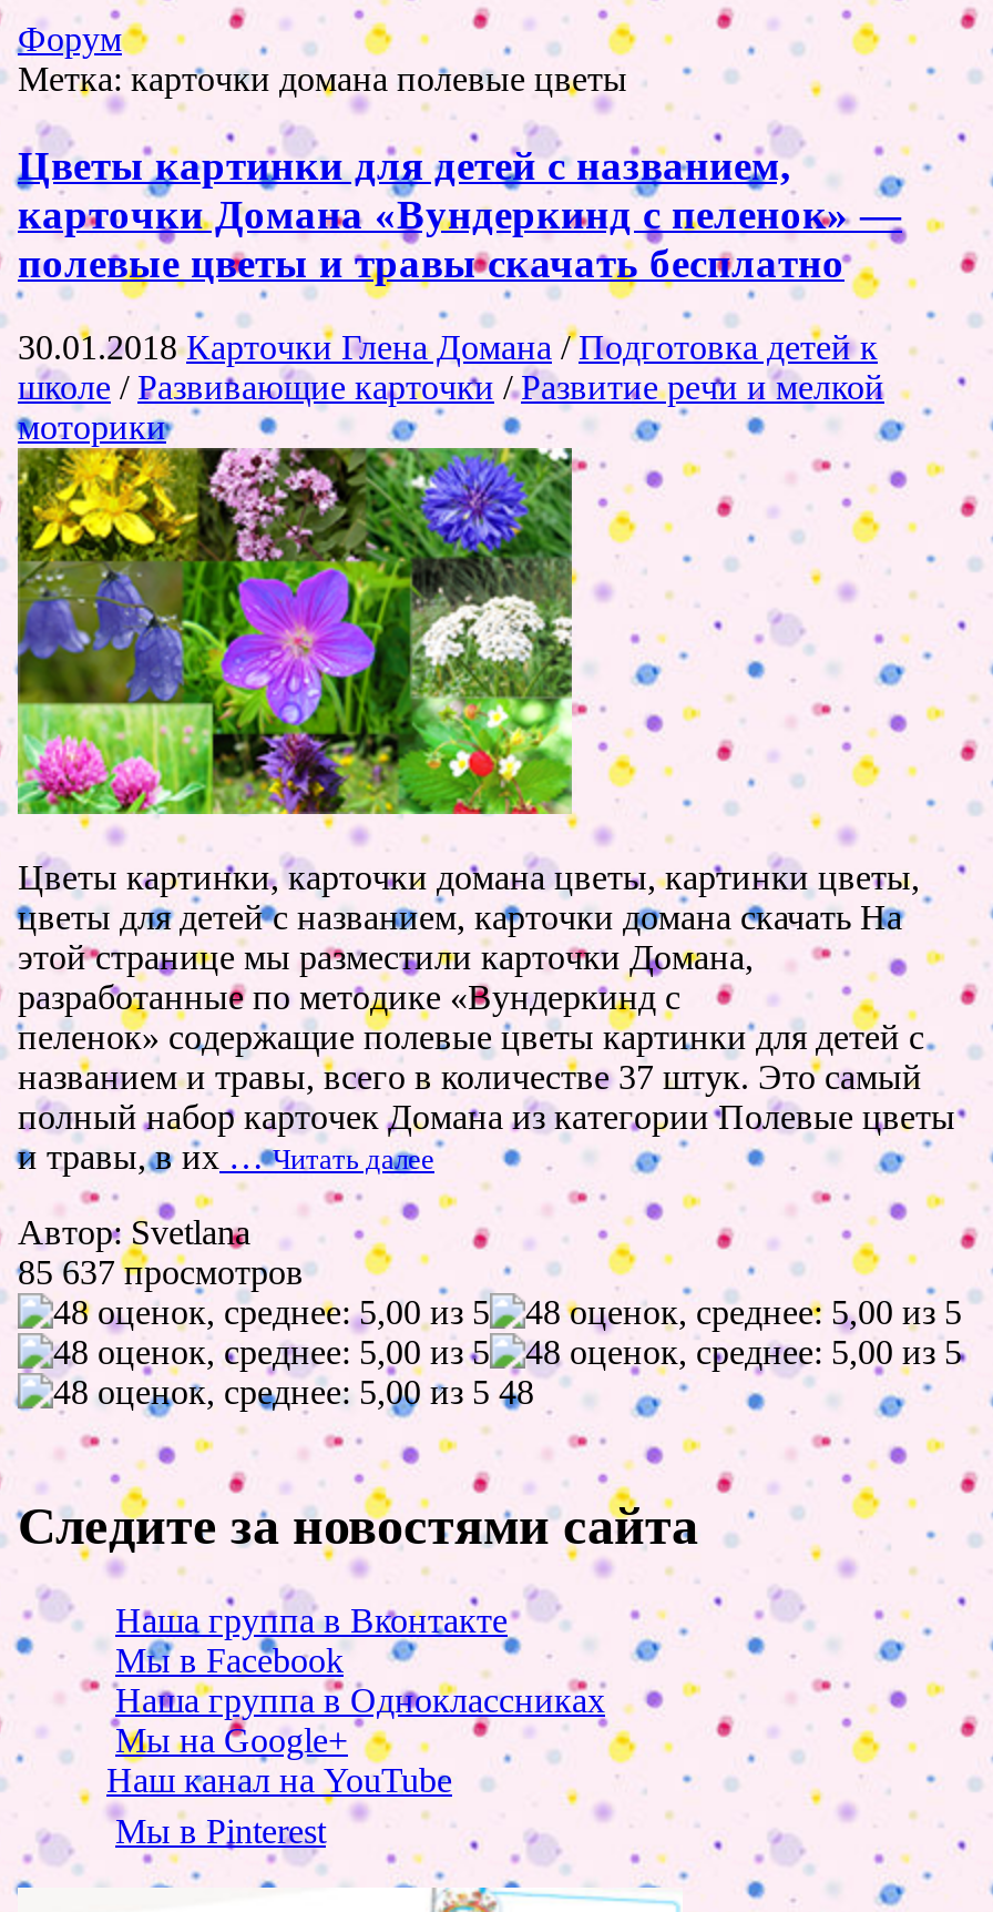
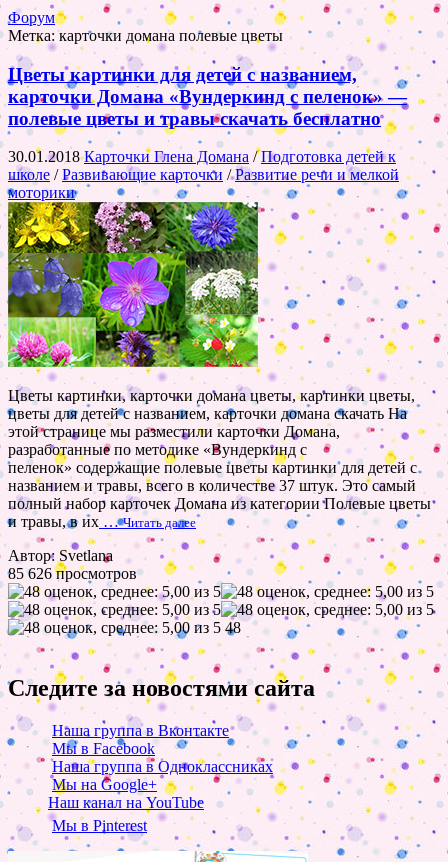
- 85 637 просмотров
+ 85 626 просмотров
